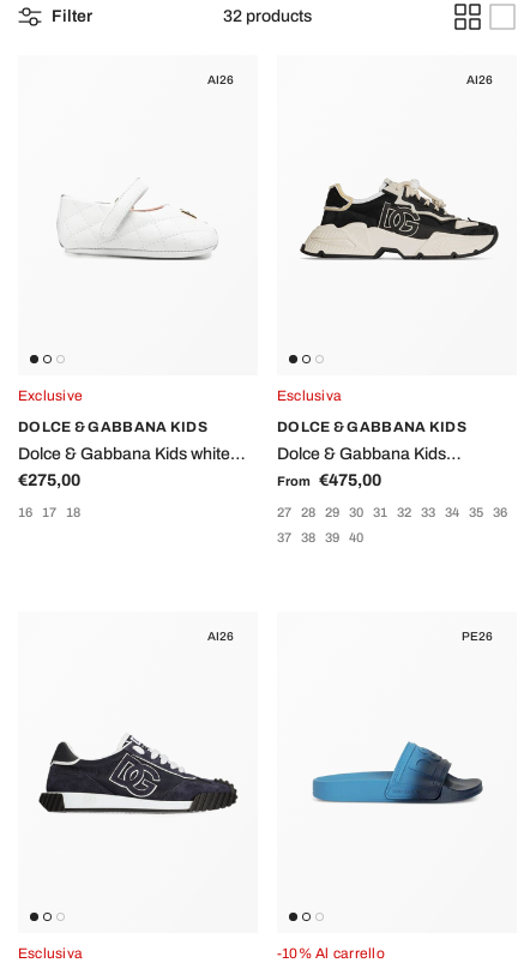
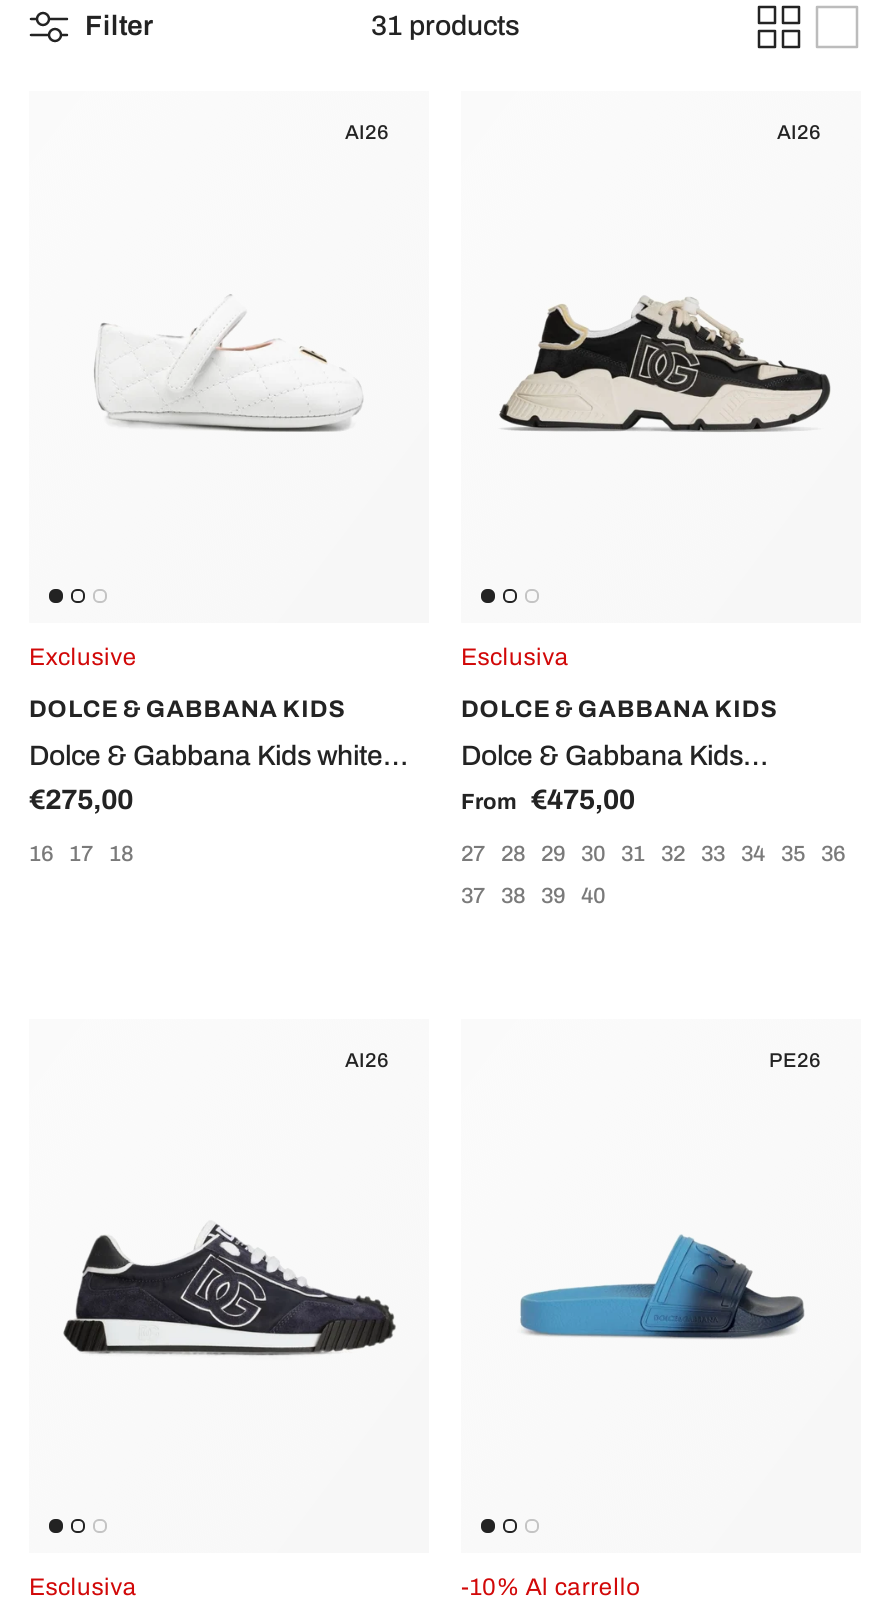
- 32 products
+ 31 products
